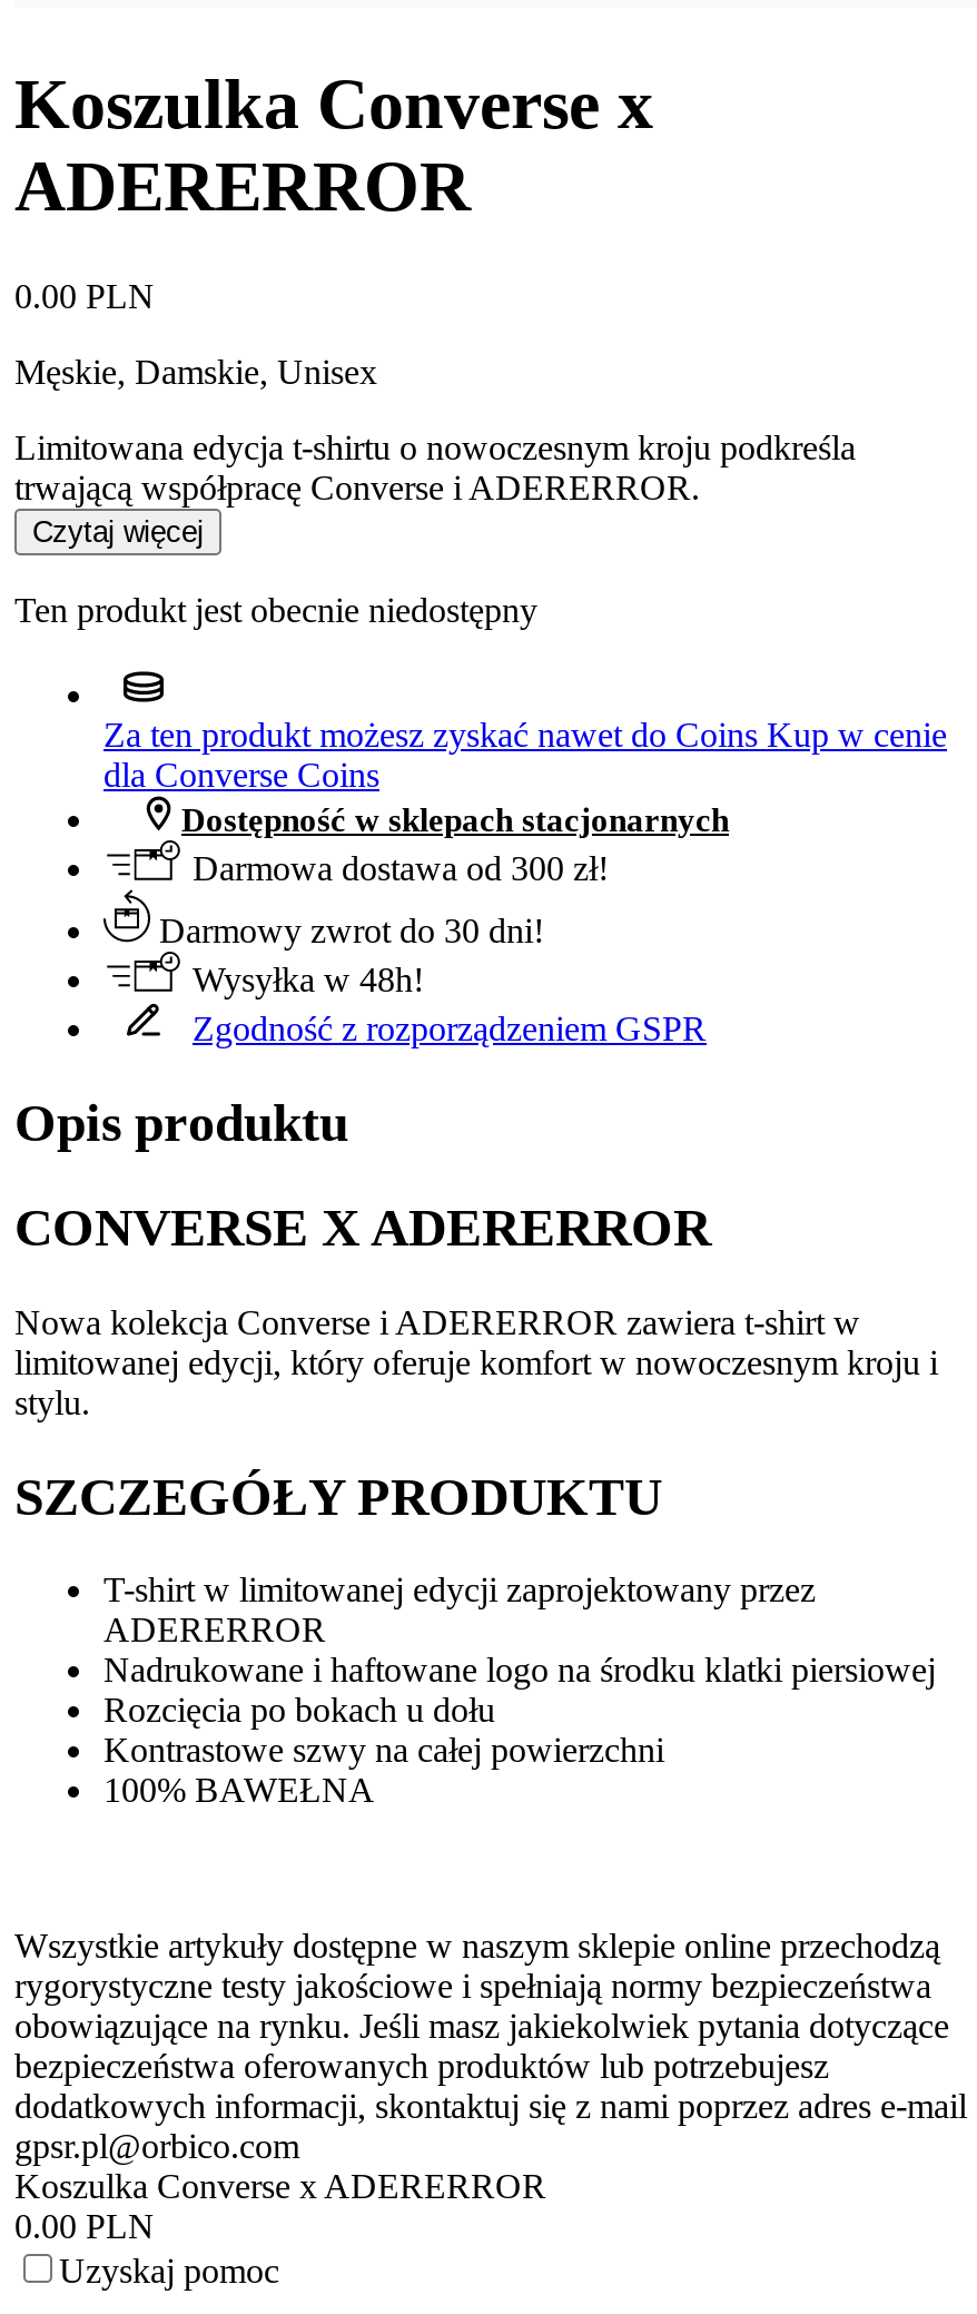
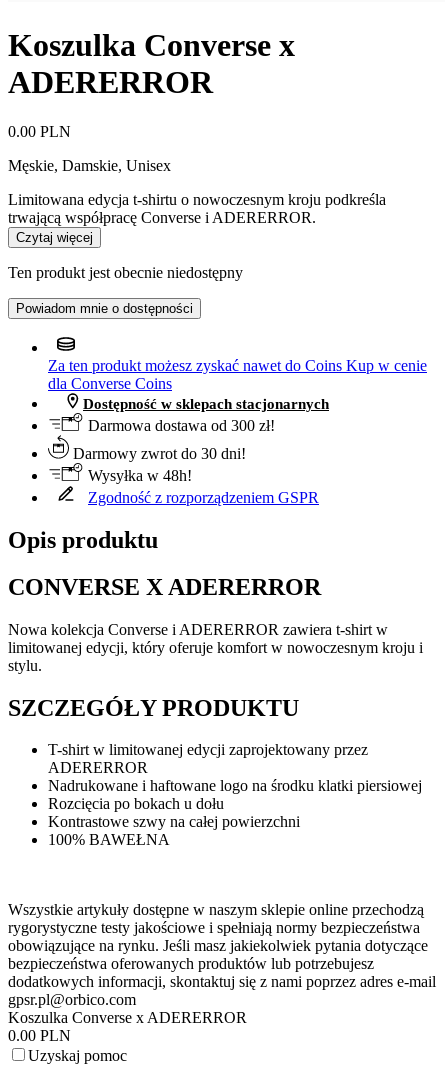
+ Powiadom mnie o dostępności
